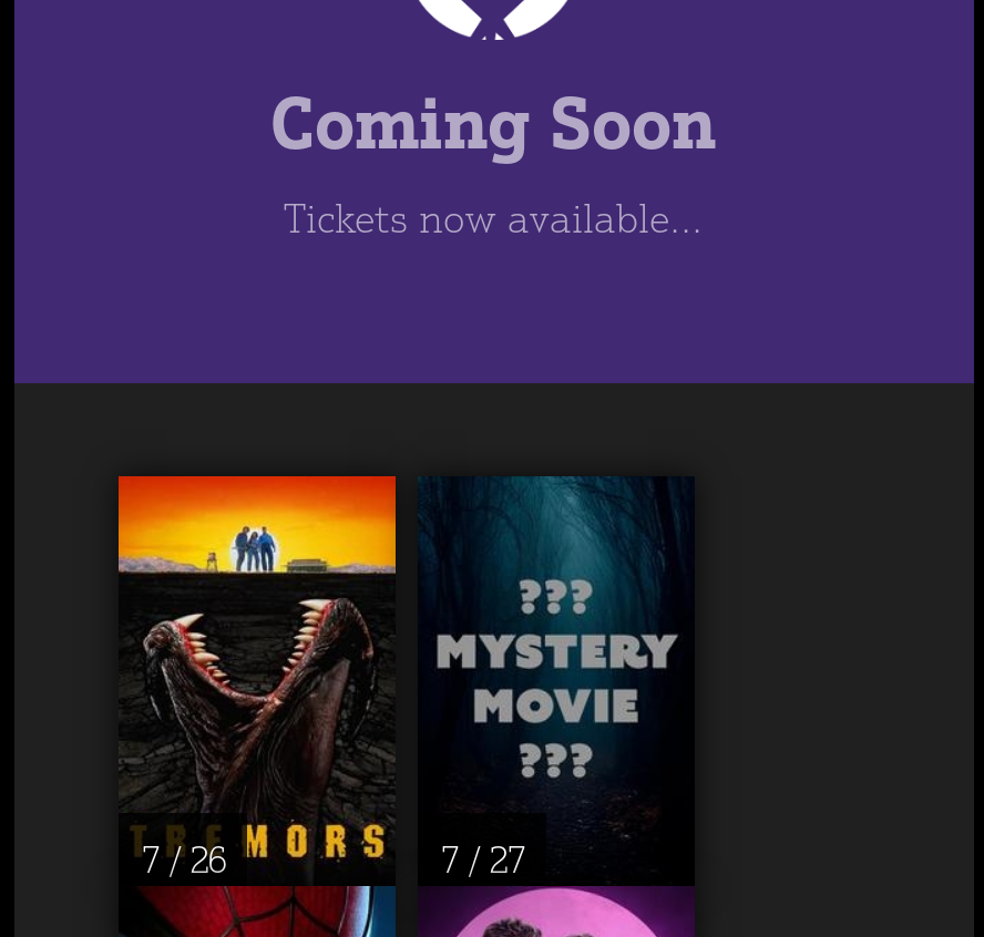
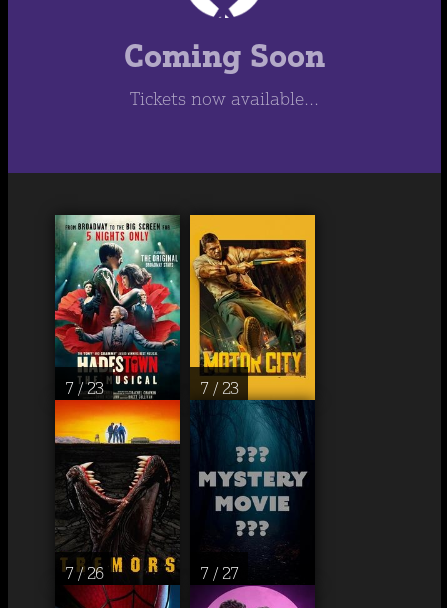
+ [image]
+ 7 / 23
+ 7 / 23

+ [image]
